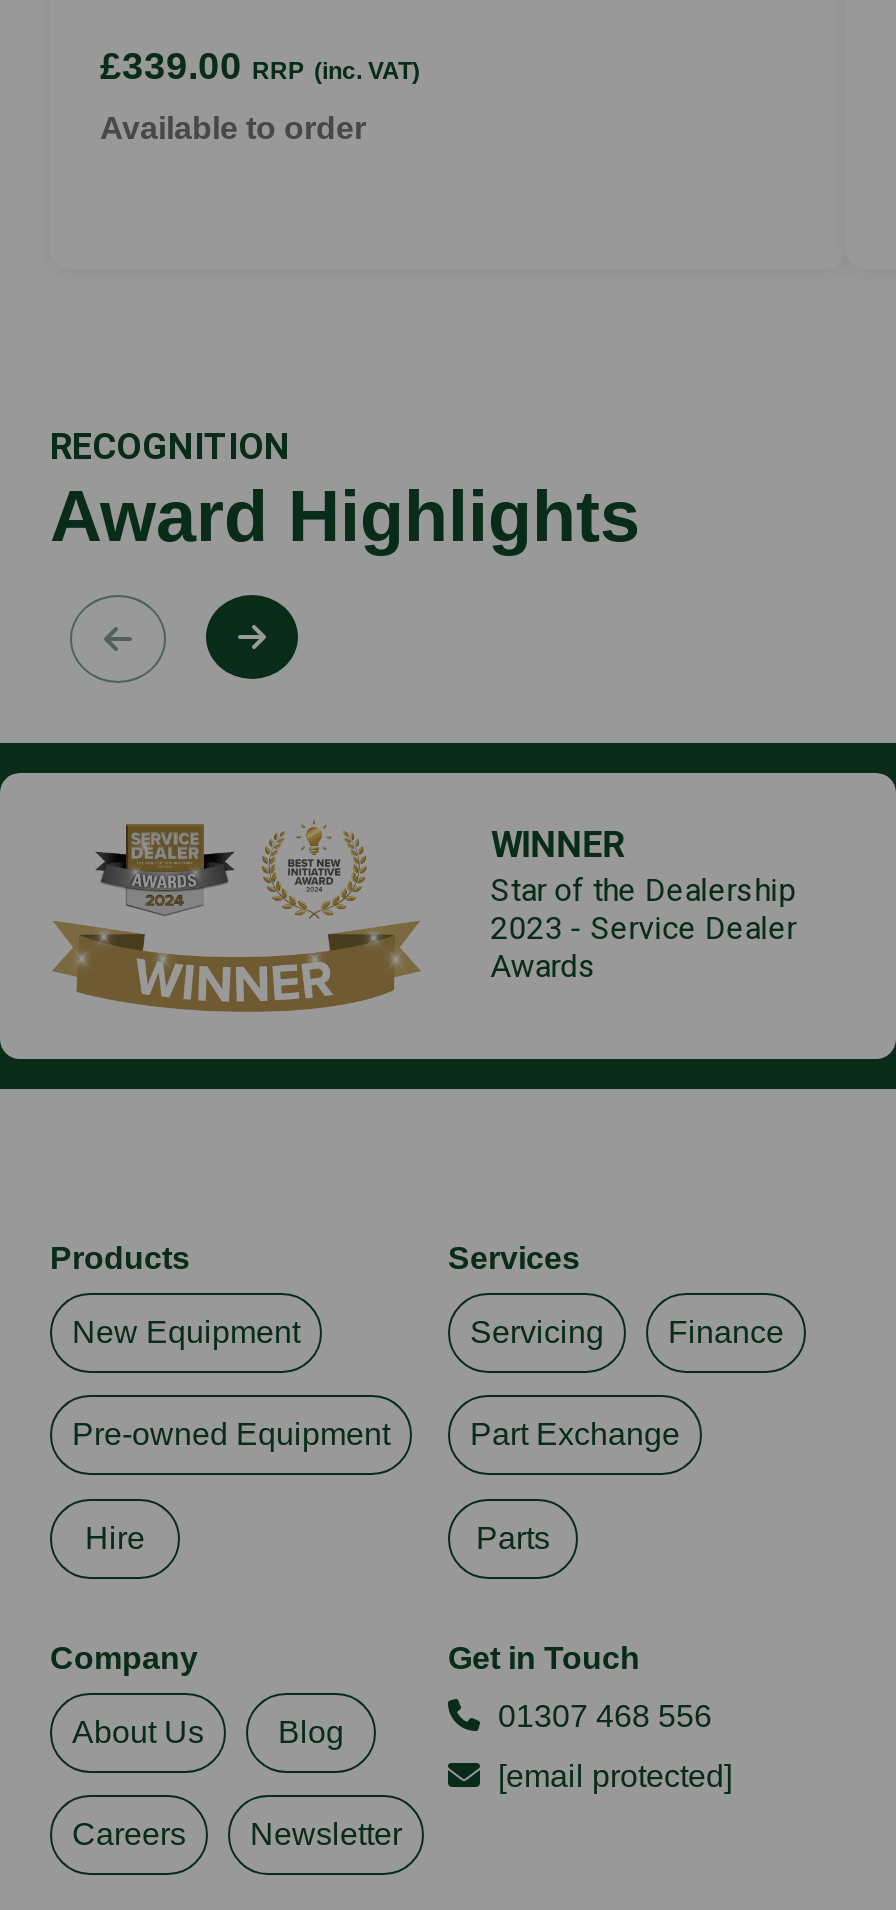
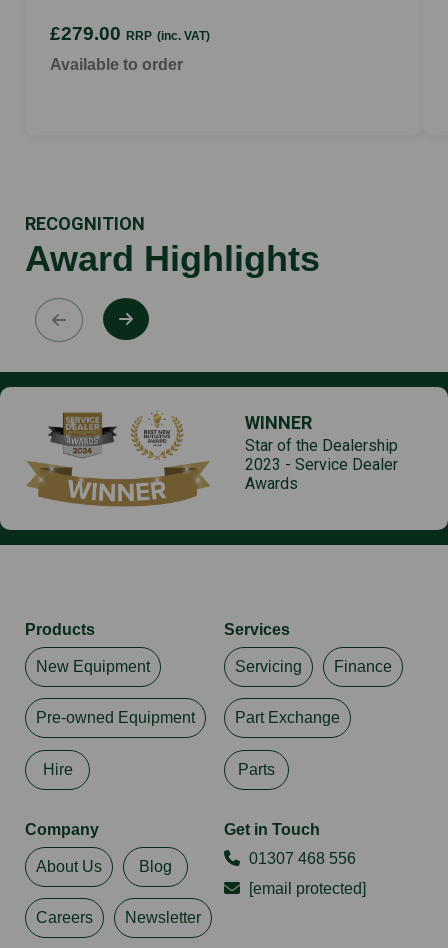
- £339.00 RRP (inc. VAT)
+ £279.00 RRP (inc. VAT)
